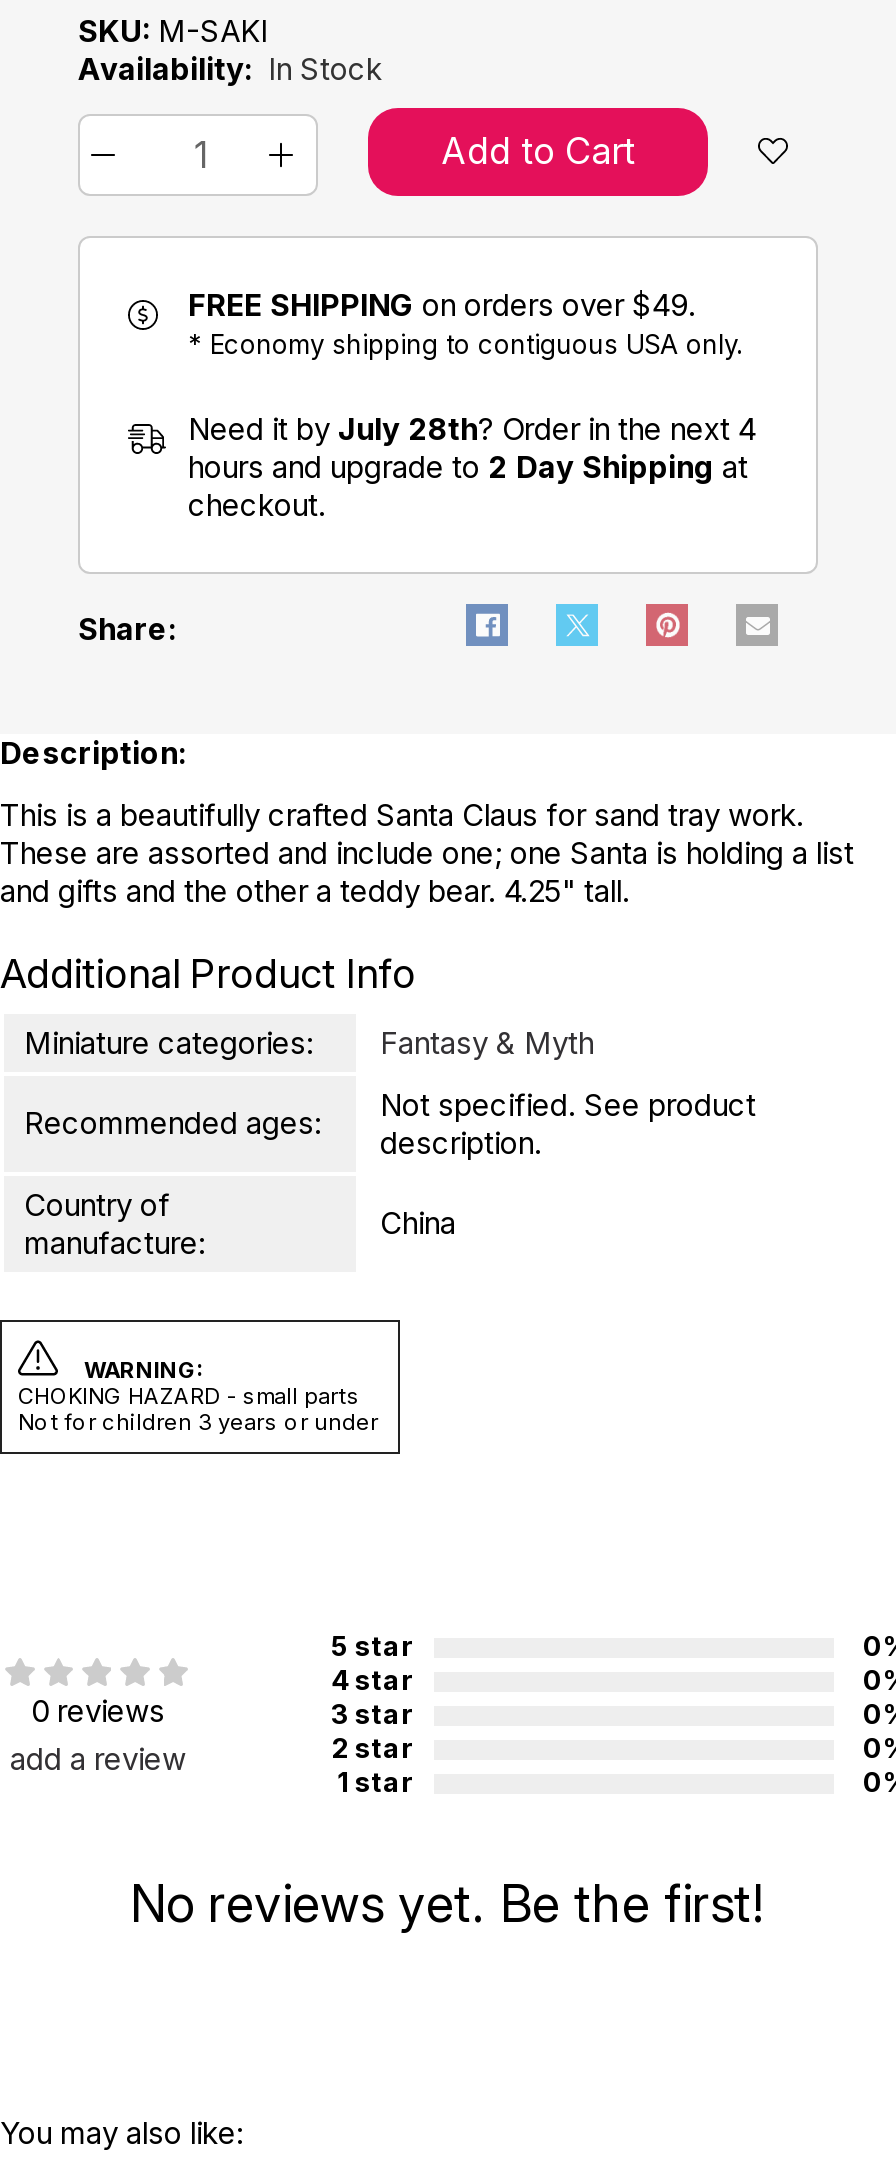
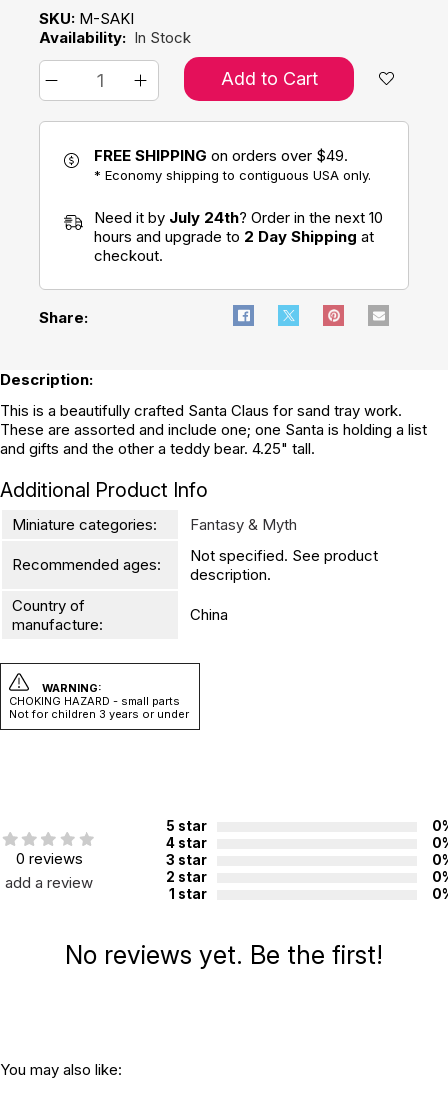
- Need it by July 28th? Order in the next 4
+ Need it by July 24th? Order in the next 10
